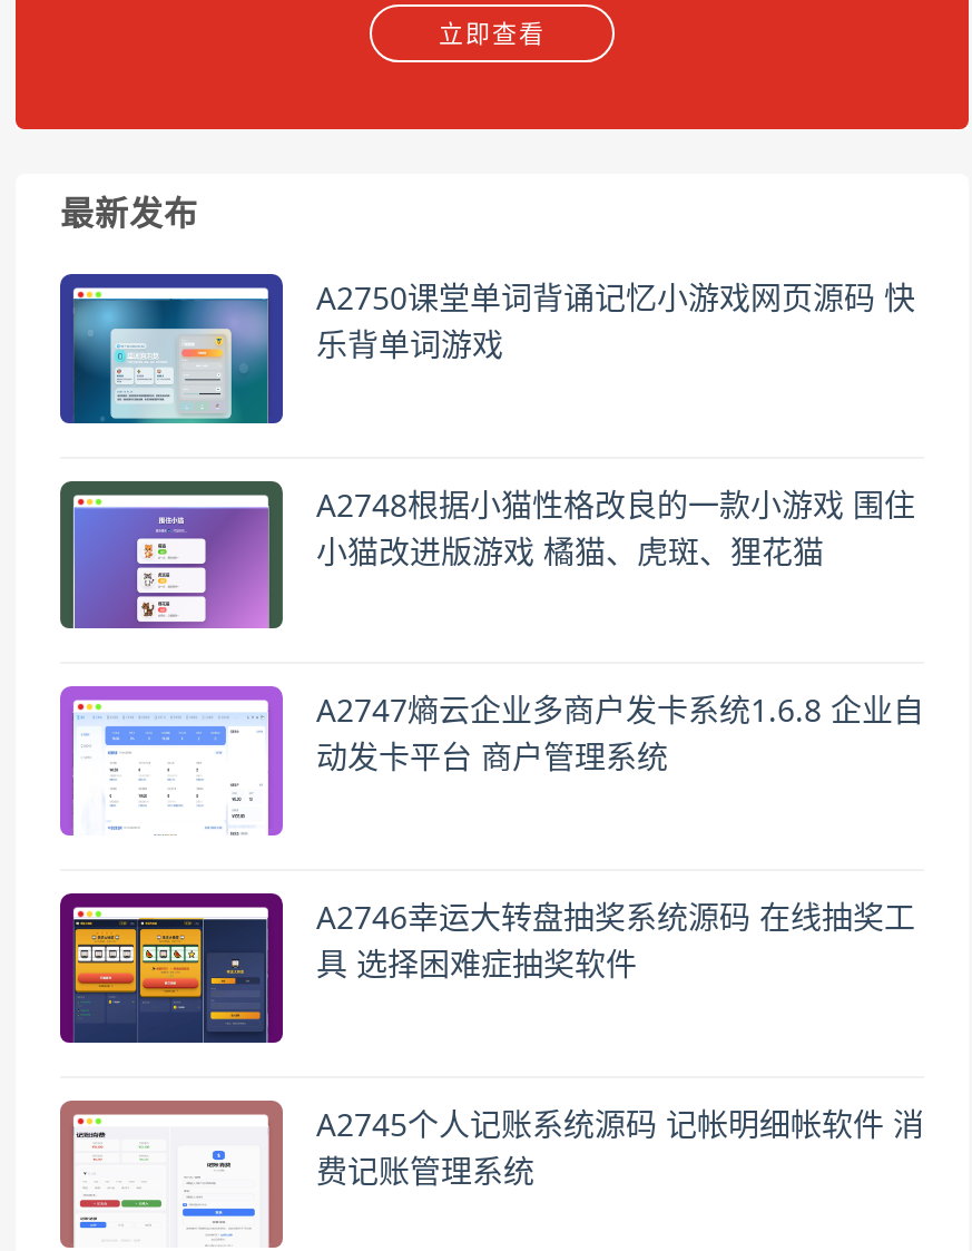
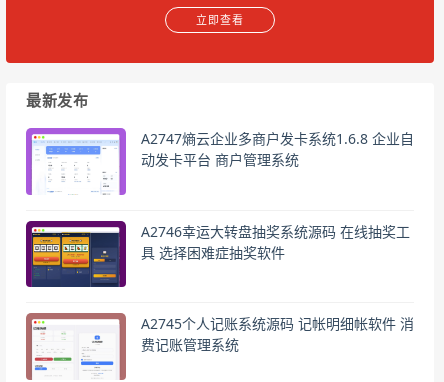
- [image]
- A2750课堂单词背诵记忆小游戏网页源码 快
- 乐背单词游戏

- [image]
- A2748根据小猫性格改良的一款小游戏 围住
- 小猫改进版游戏 橘猫、虎斑、狸花猫
